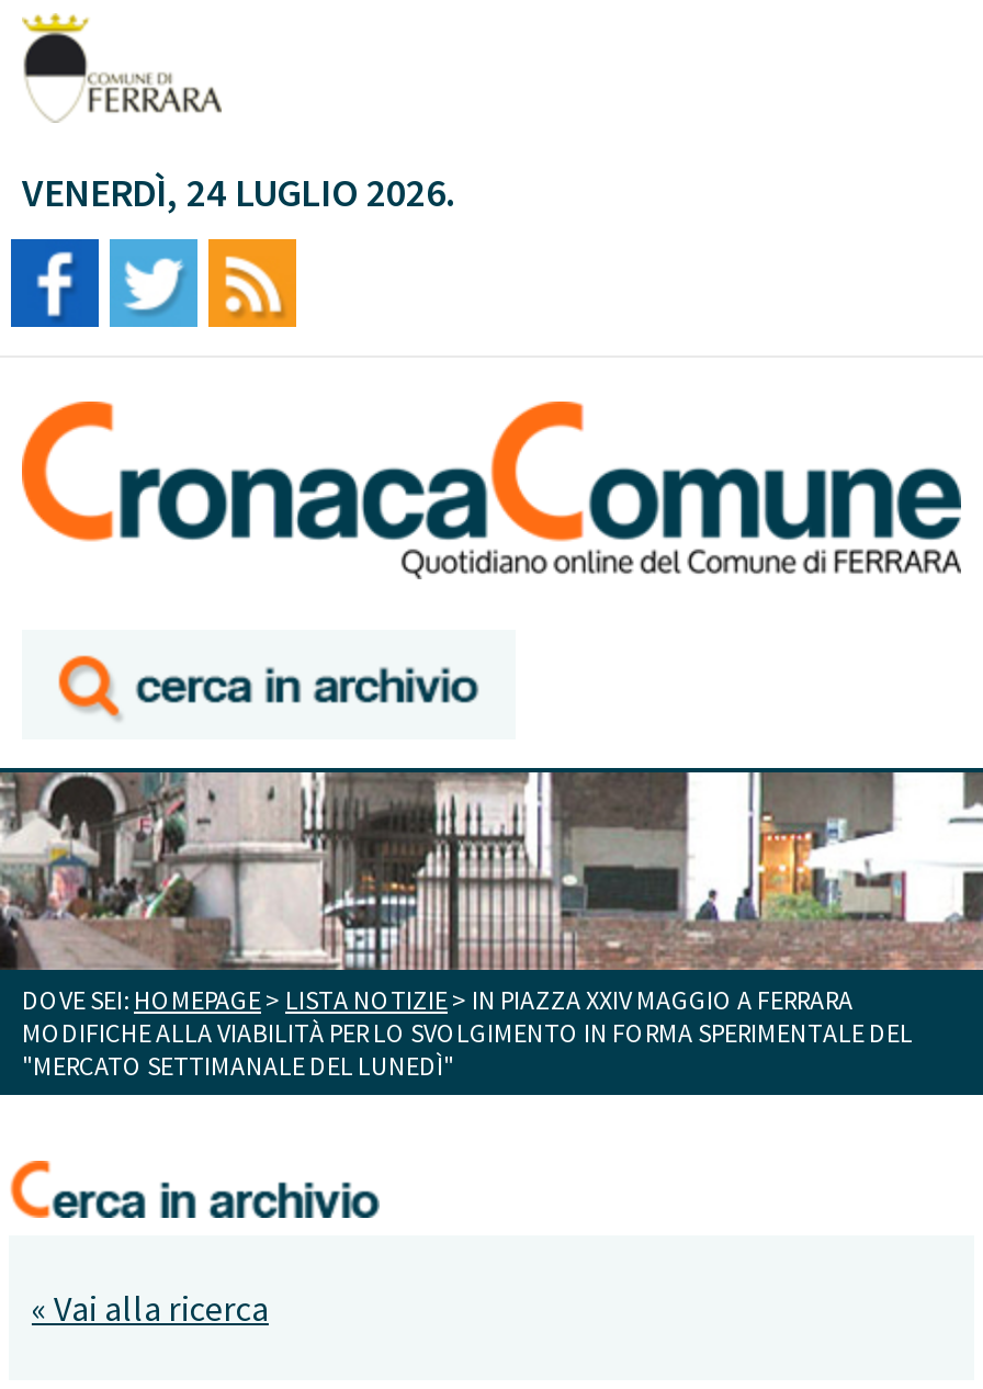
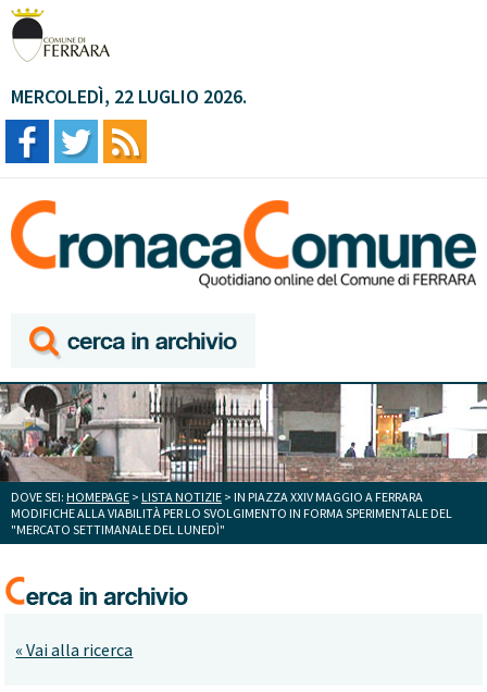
- VENERDÌ, 24 LUGLIO 2026.
+ MERCOLEDÌ, 22 LUGLIO 2026.
